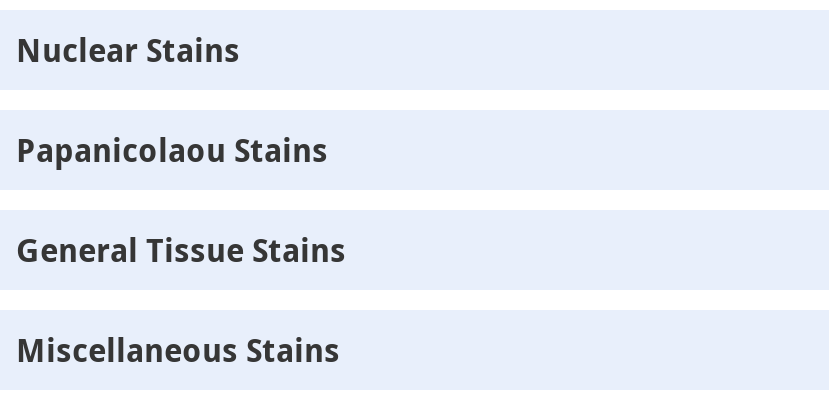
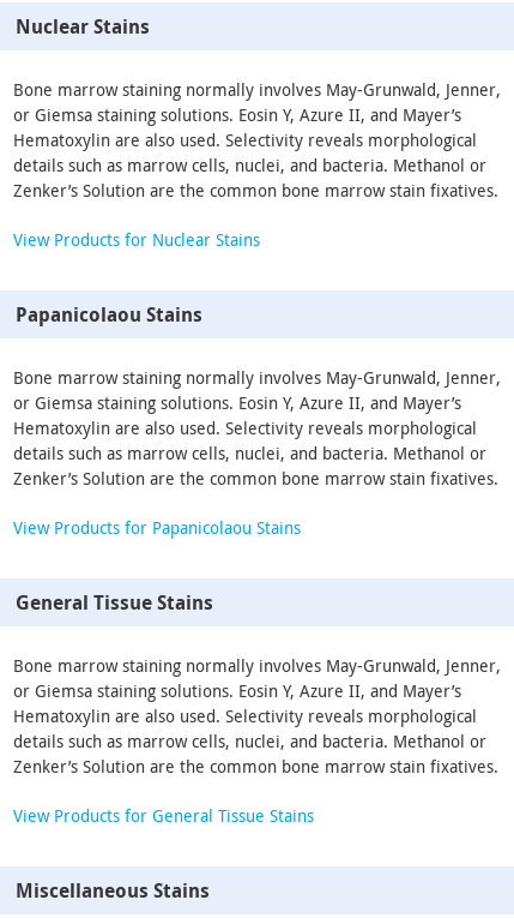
+ Bone marrow staining normally involves May-Grunwald, Jenner,
+ or Giemsa staining solutions. Eosin Y, Azure II, and Mayer’s
+ Hematoxylin are also used. Selectivity reveals morphological
+ details such as marrow cells, nuclei, and bacteria. Methanol or
+ Zenker’s Solution are the common bone marrow stain fixatives.
+ View Products for Nuclear Stains

+ Bone marrow staining normally involves May-Grunwald, Jenner,
+ or Giemsa staining solutions. Eosin Y, Azure II, and Mayer’s
+ Hematoxylin are also used. Selectivity reveals morphological
+ details such as marrow cells, nuclei, and bacteria. Methanol or
+ Zenker’s Solution are the common bone marrow stain fixatives.
+ View Products for Papanicolaou Stains

+ Bone marrow staining normally involves May-Grunwald, Jenner,
+ or Giemsa staining solutions. Eosin Y, Azure II, and Mayer’s
+ Hematoxylin are also used. Selectivity reveals morphological
+ details such as marrow cells, nuclei, and bacteria. Methanol or
+ Zenker’s Solution are the common bone marrow stain fixatives.
+ View Products for General Tissue Stains
